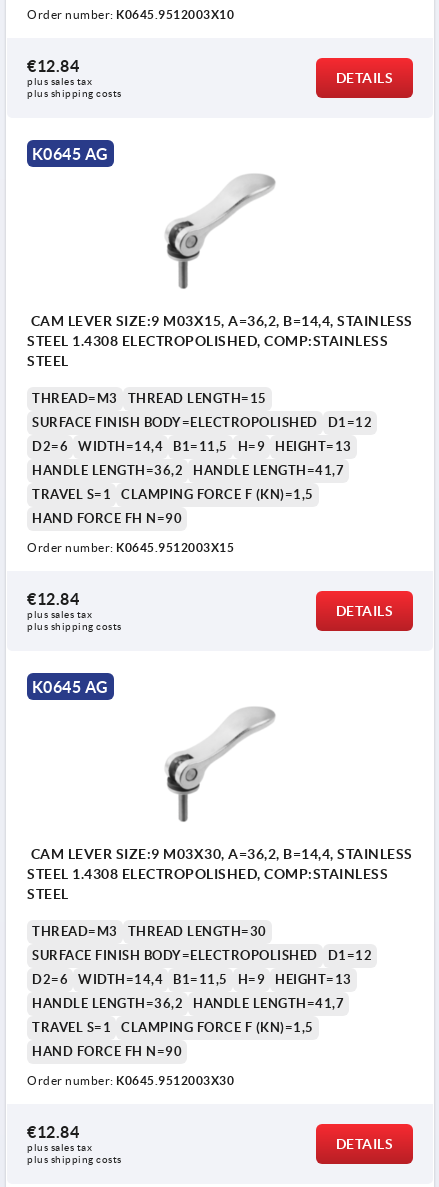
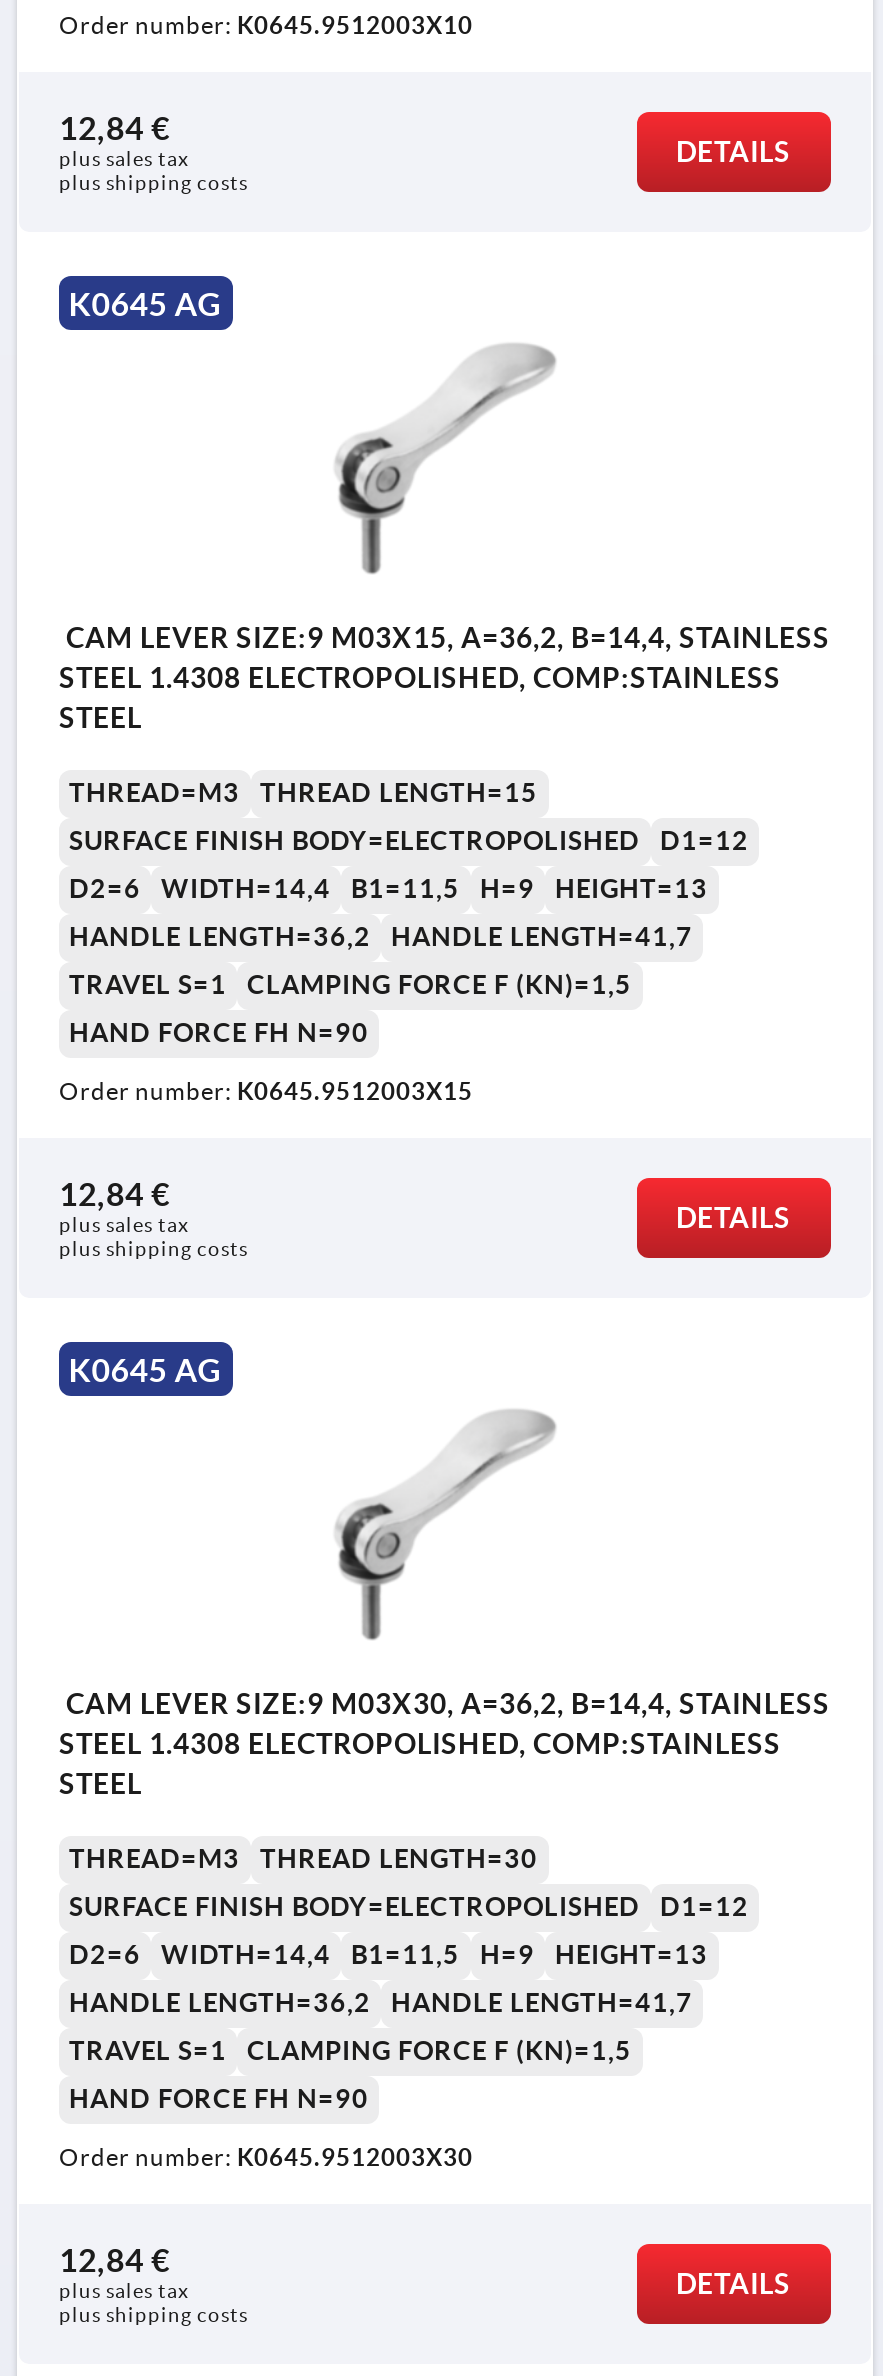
- €12.84
+ 12,84 €

- €12.84
+ 12,84 €

- €12.84
+ 12,84 €
